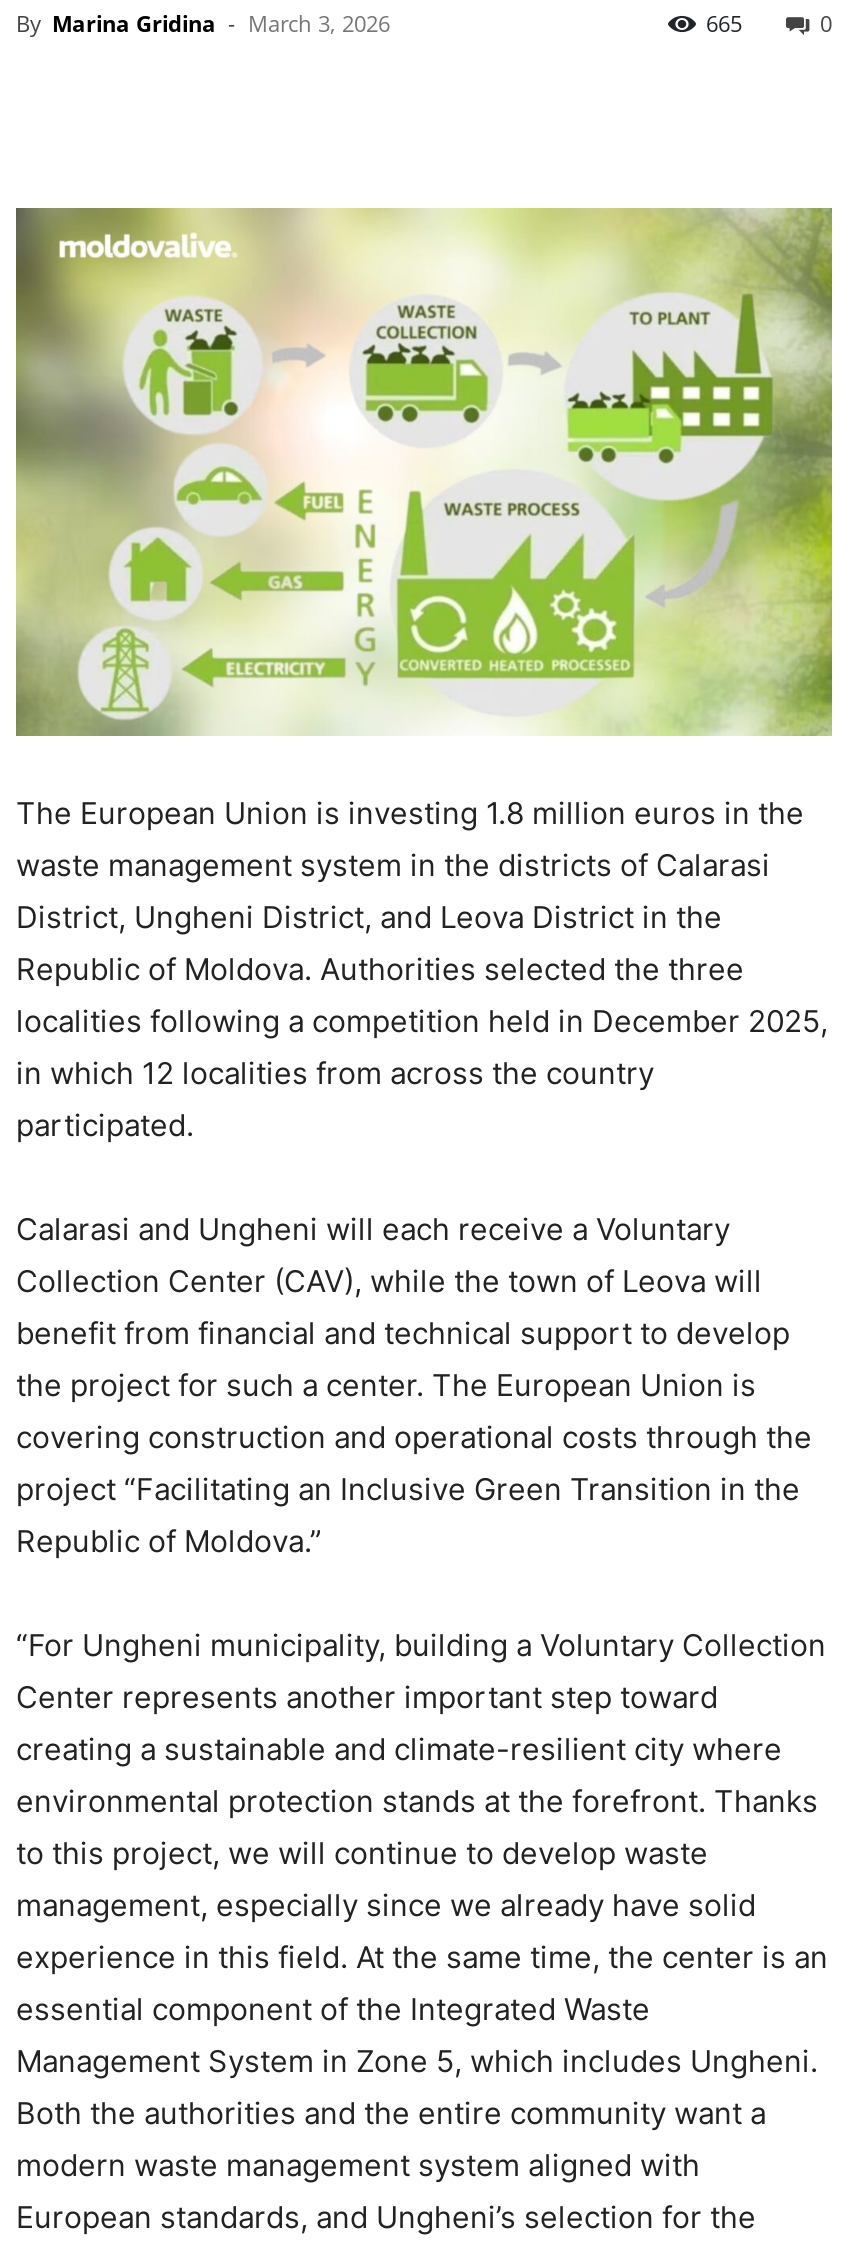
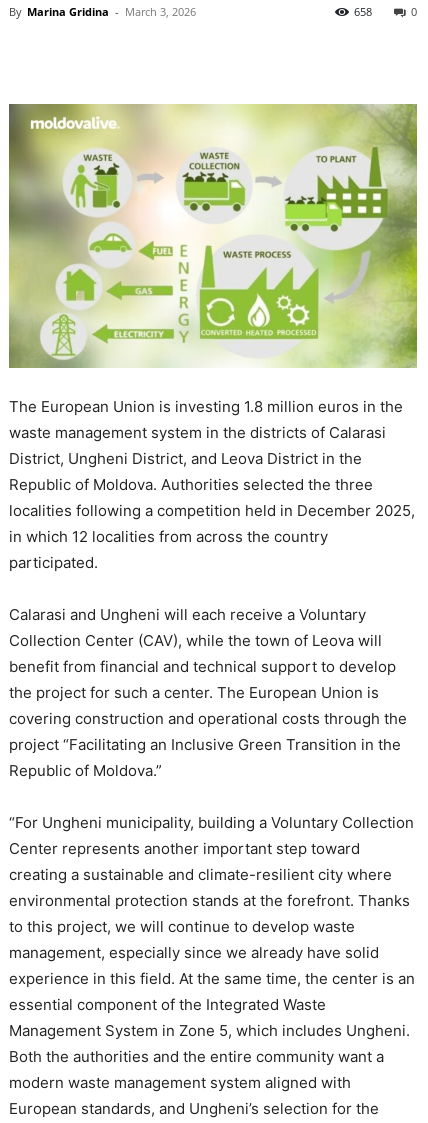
- 665
+ 658
